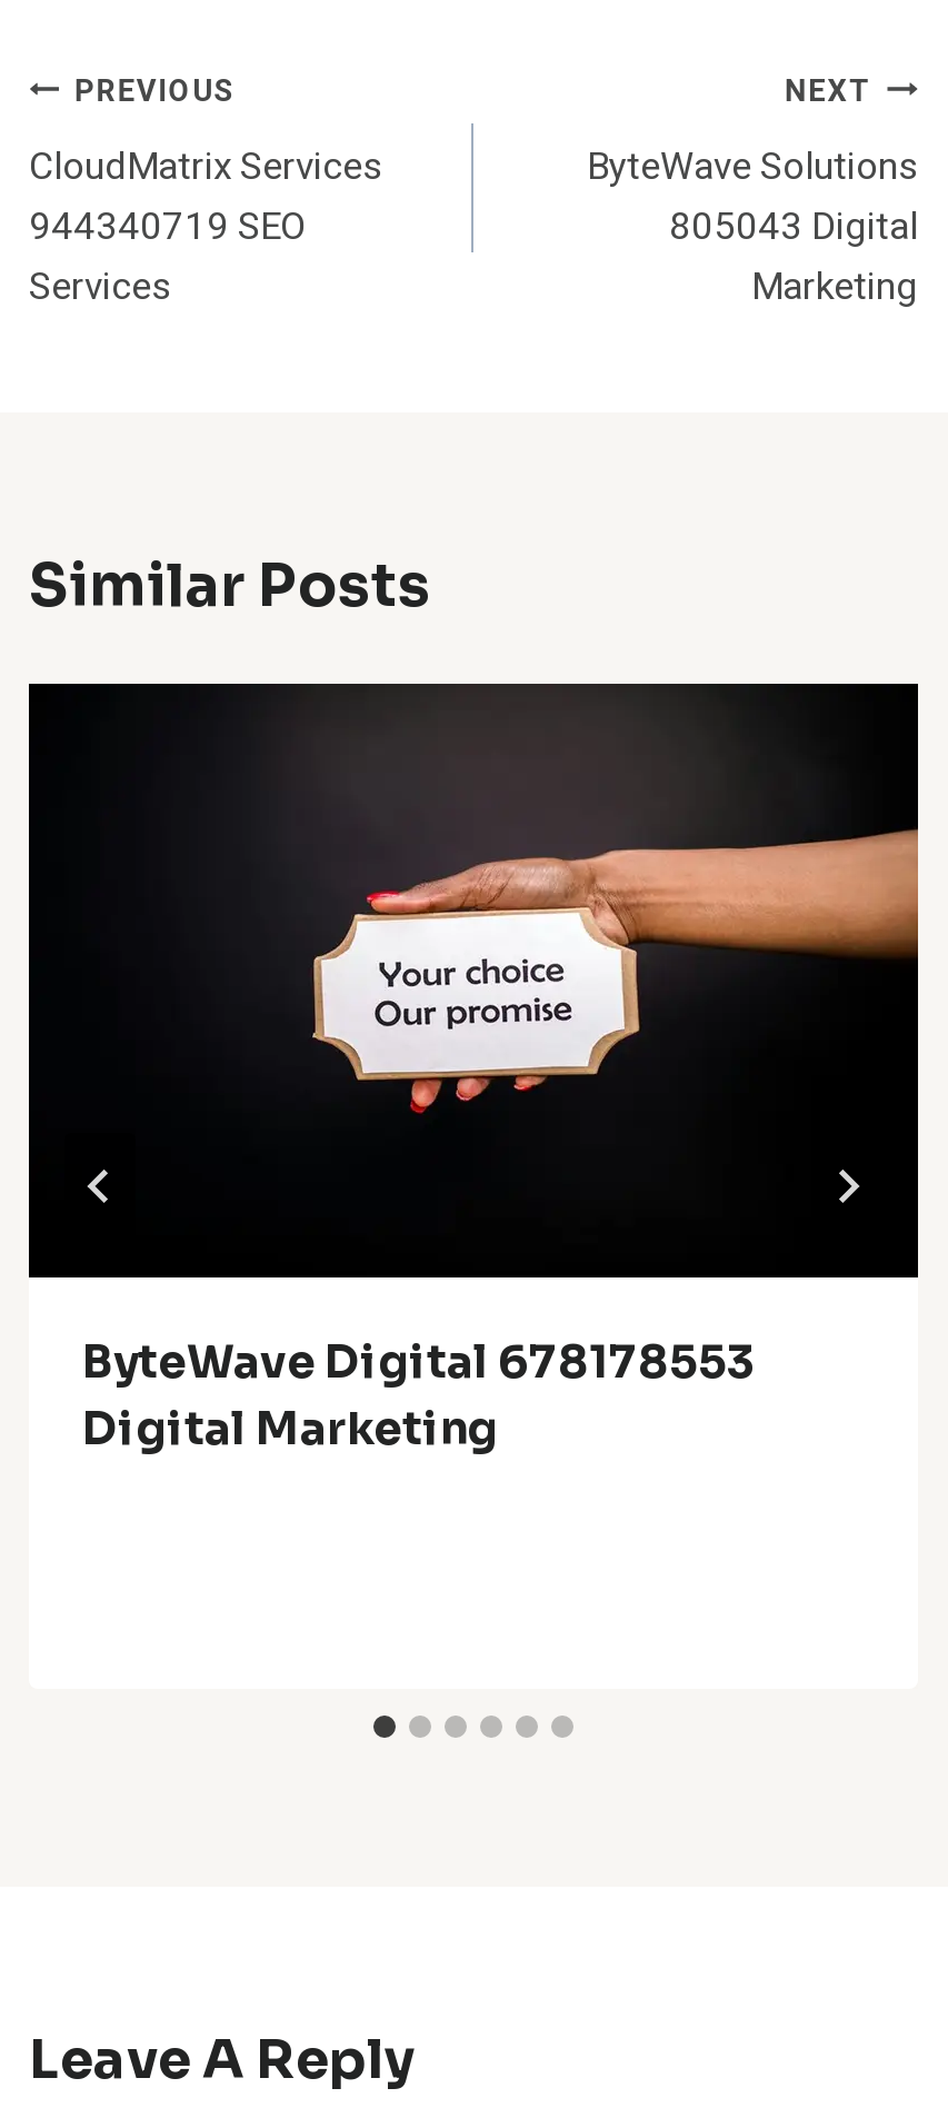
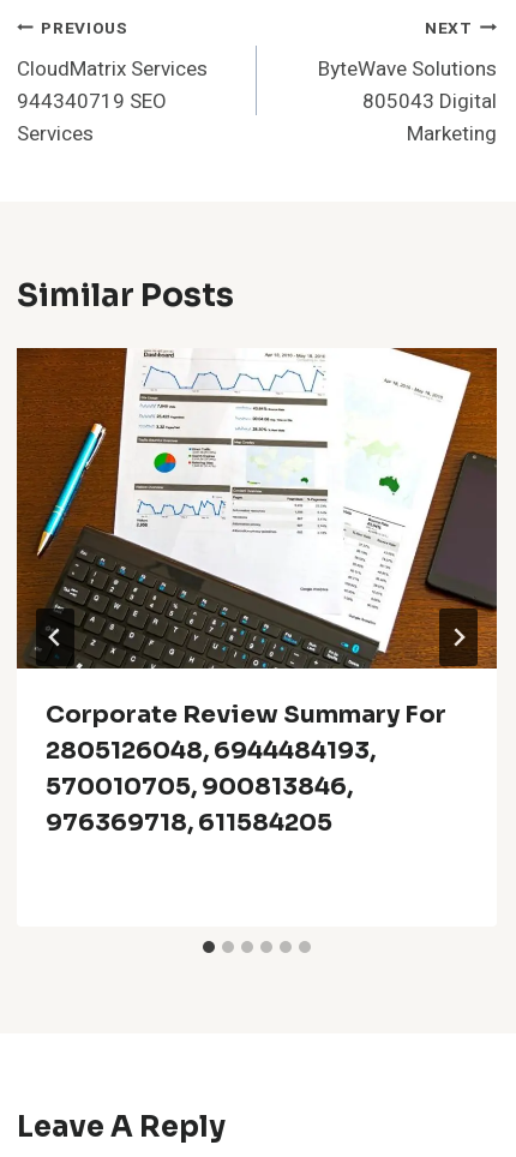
- [image]
- ByteWave Digital 678178553
- Digital Marketing
+ [image]
+ Corporate Review Summary For
+ 2805126048, 6944484193,
+ 570010705, 900813846,
+ 976369718, 611584205
